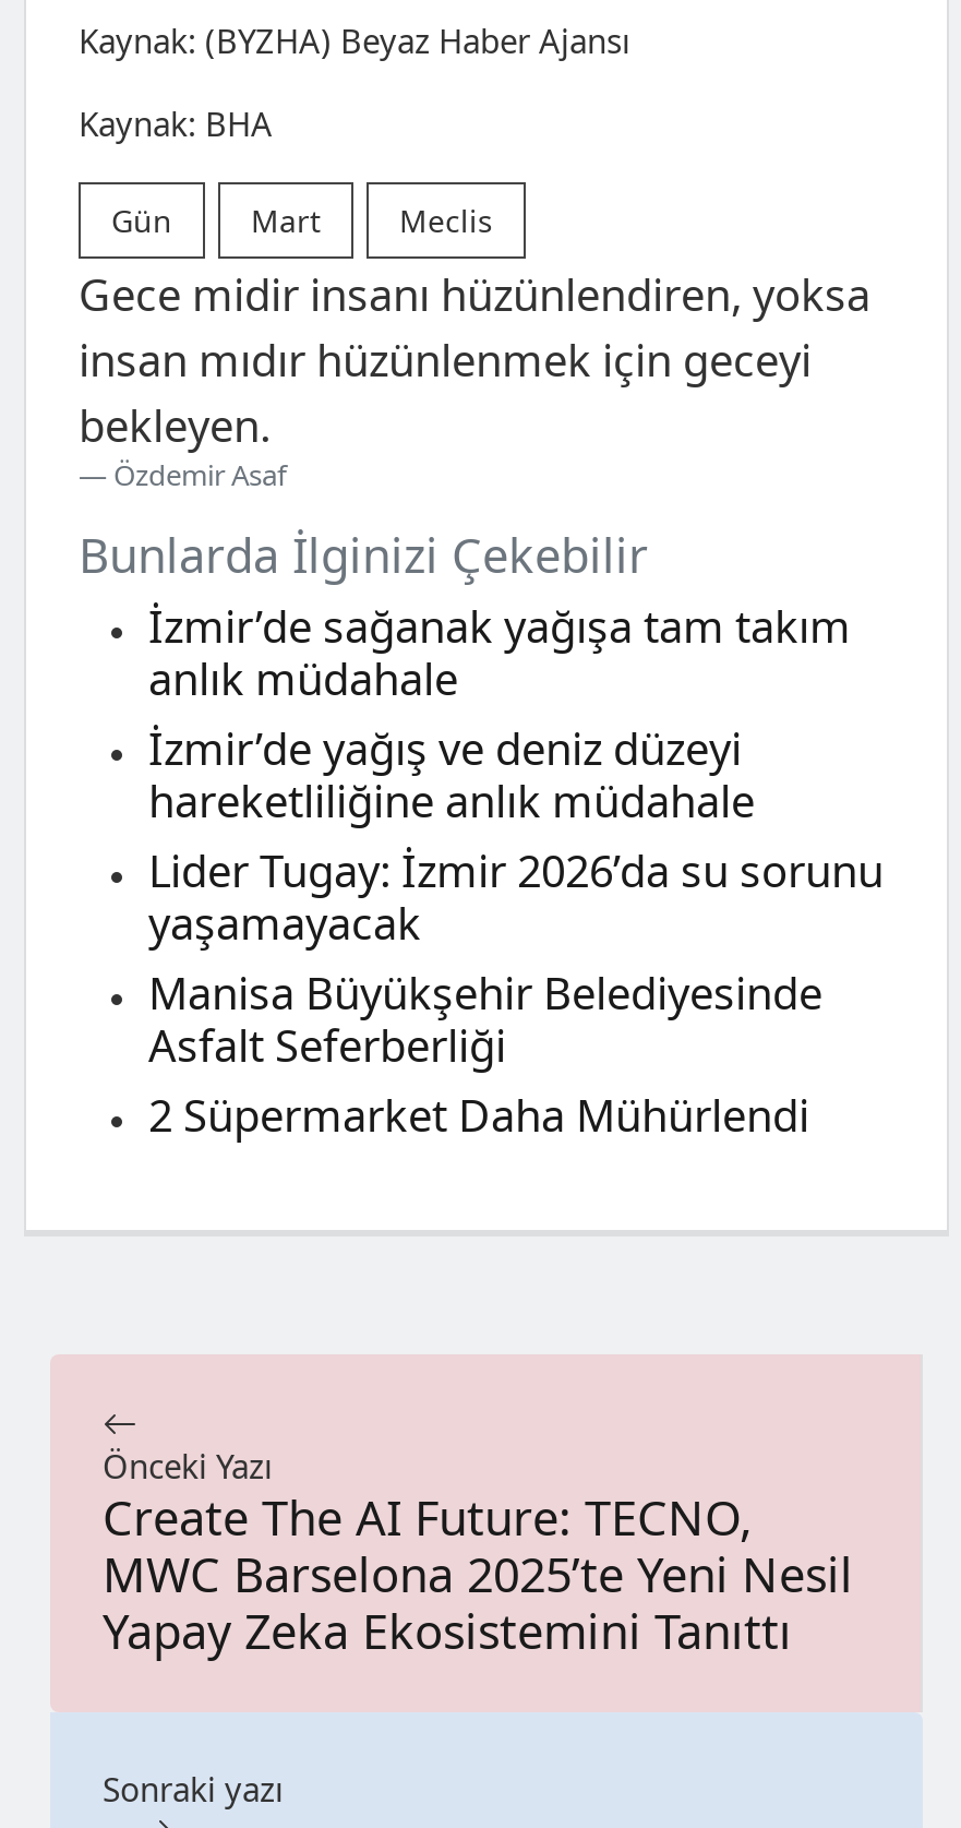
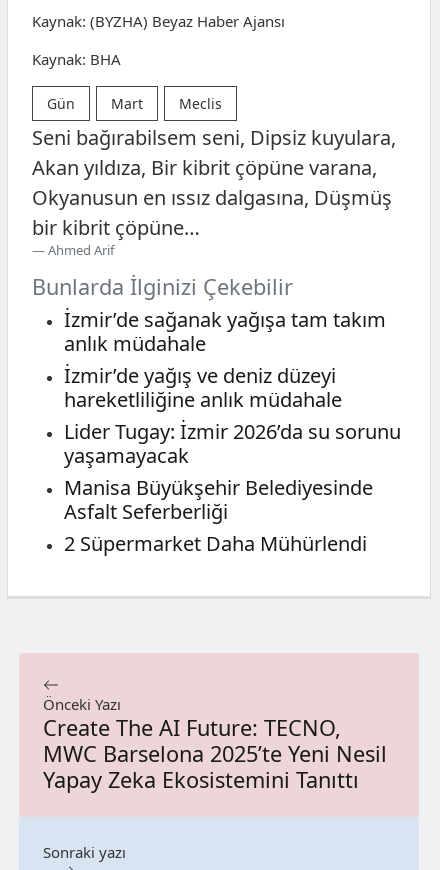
- Gece midir insanı hüzünlendiren, yoksa
- insan mıdır hüzünlenmek için geceyi
- bekleyen.
- Özdemir Asaf
+ Seni bağırabilsem seni, Dipsiz kuyulara,
+ Akan yıldıza, Bir kibrit çöpüne varana,
+ Okyanusun en ıssız dalgasına, Düşmüş
+ bir kibrit çöpüne…
+ Ahmed Arif
